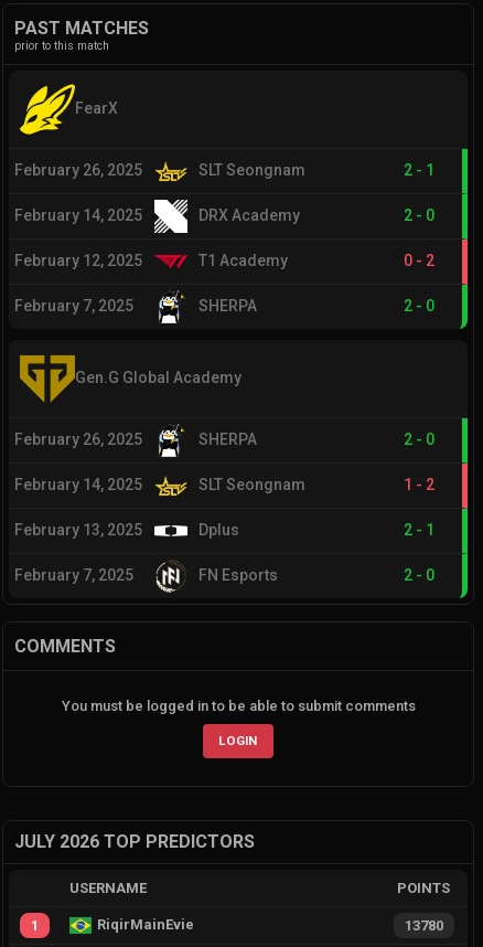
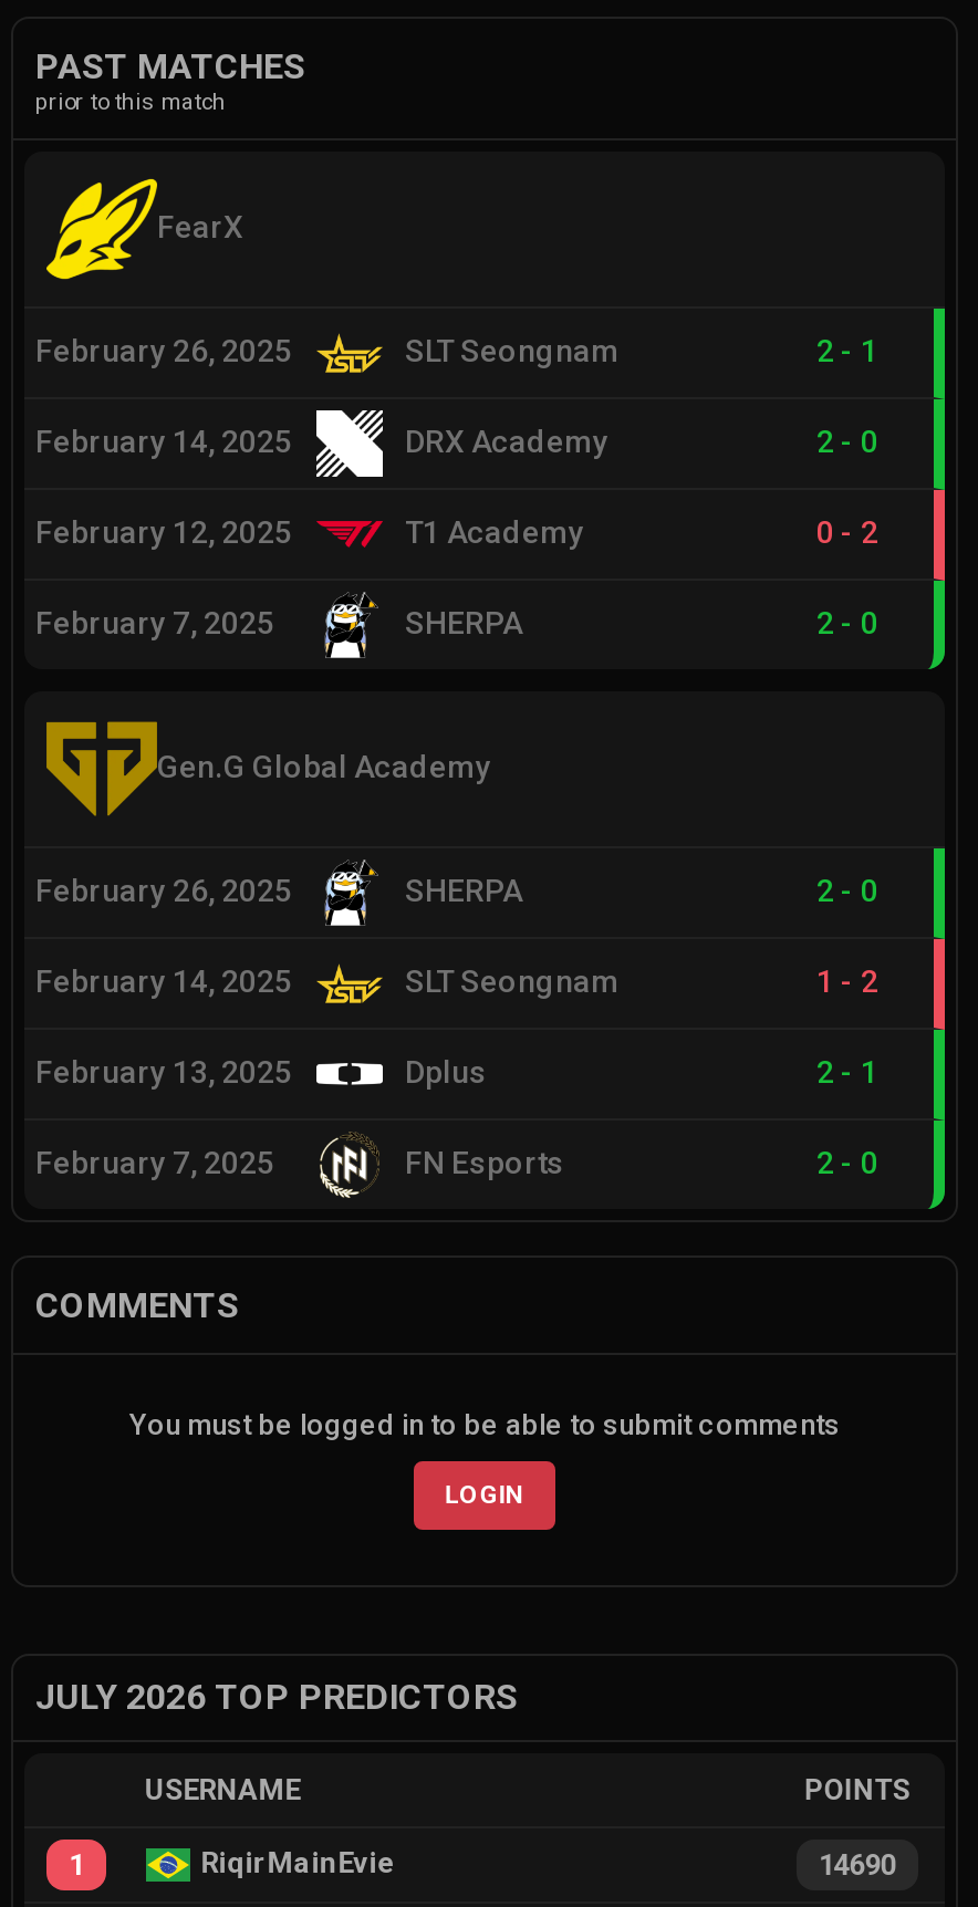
- 13780
+ 14690
